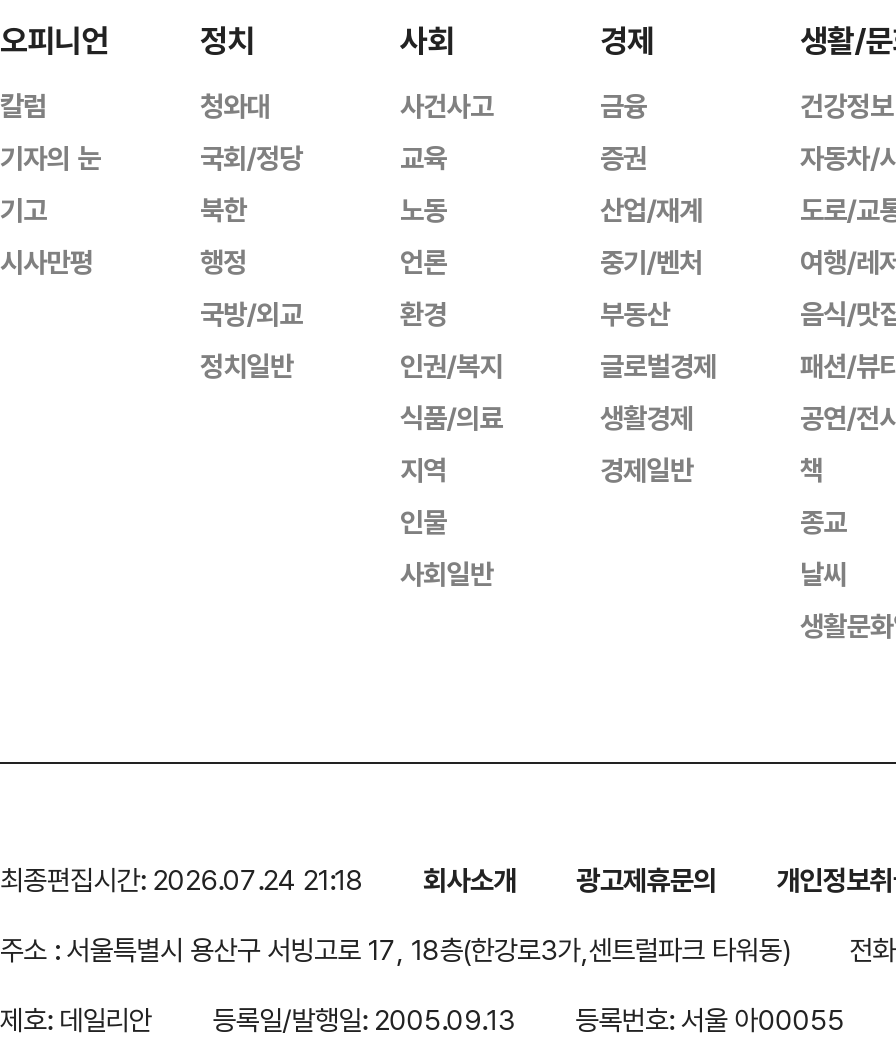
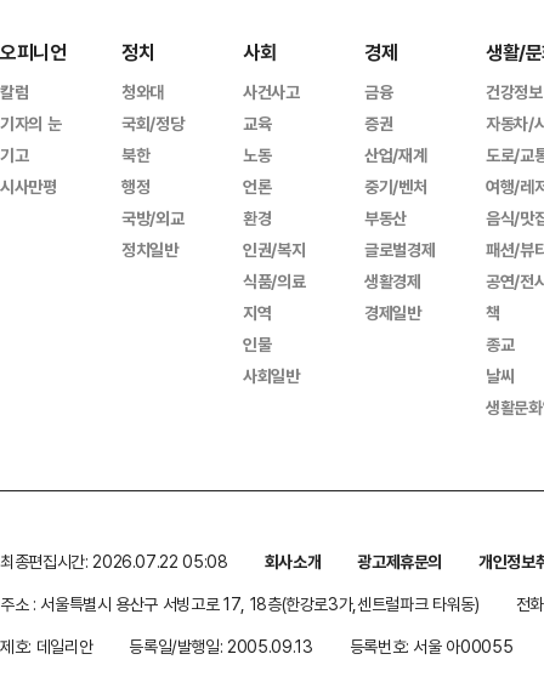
- 최종편집시간: 2026.07.24 21:18
+ 최종편집시간: 2026.07.22 05:08
